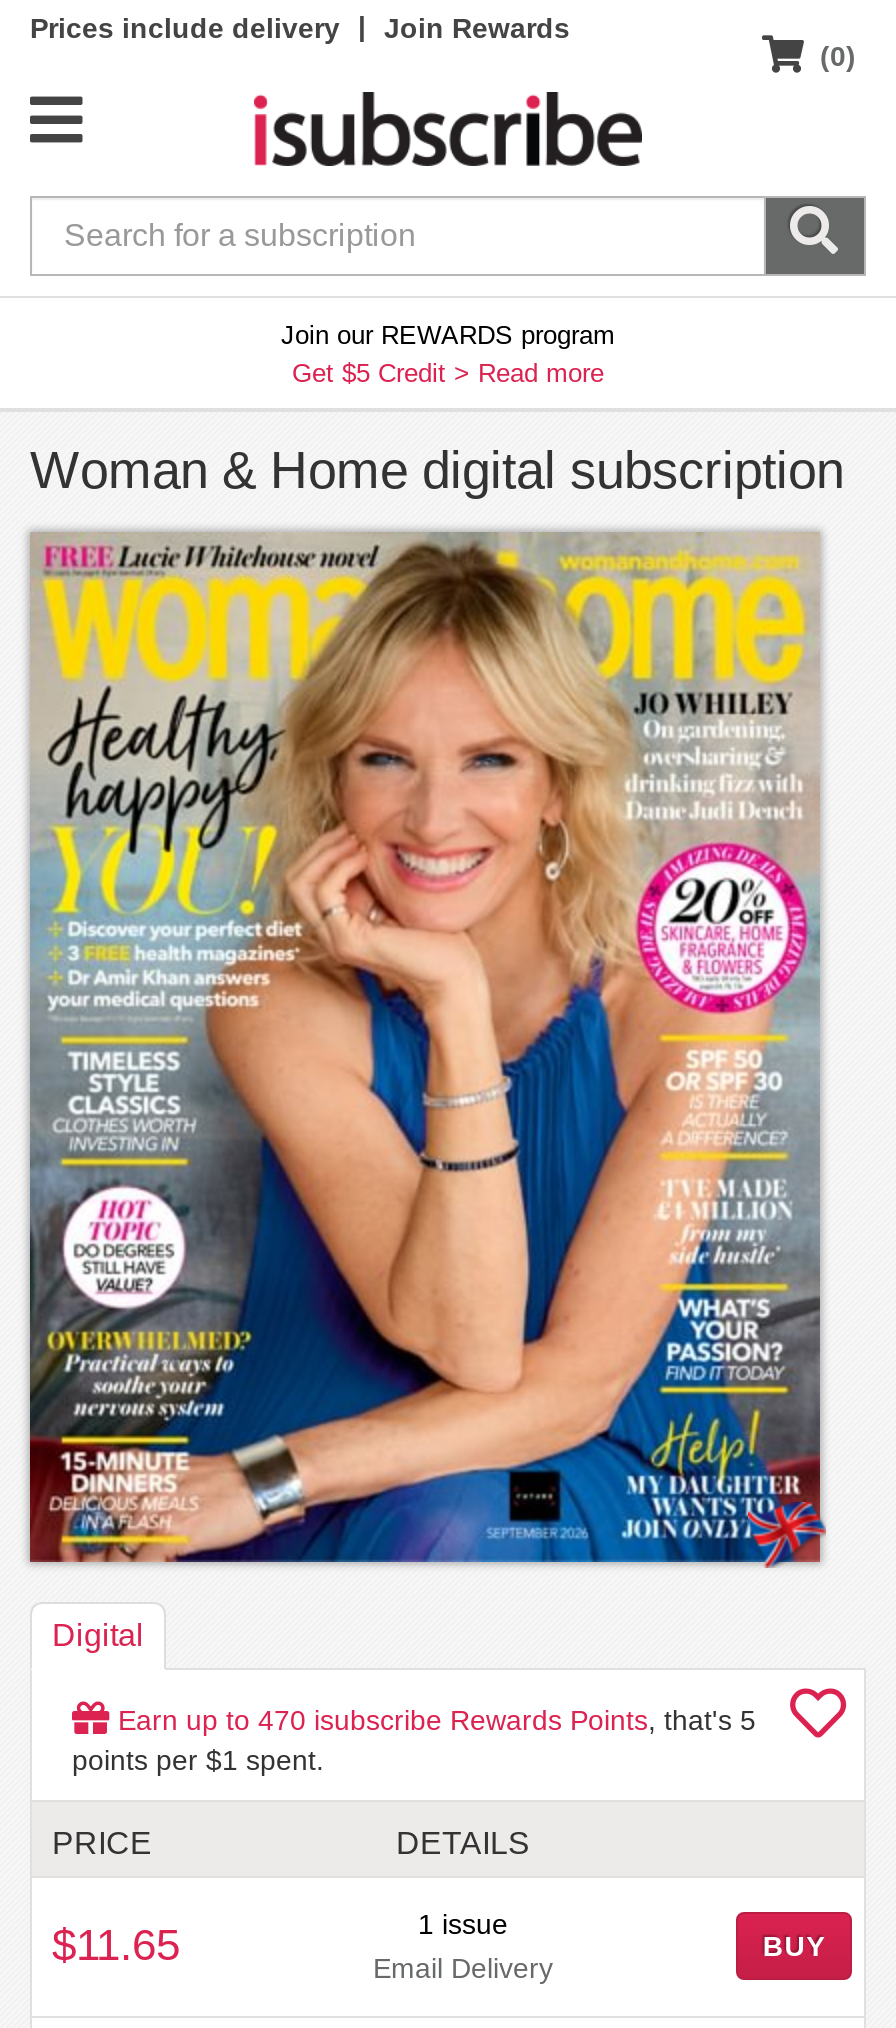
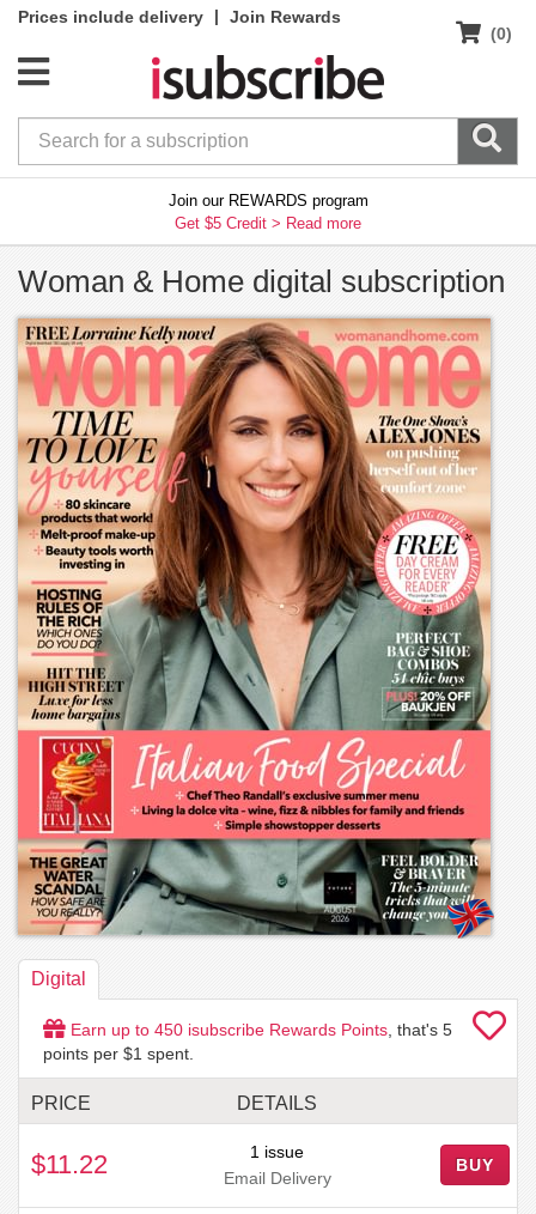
- [image]
+ [image]

- Earn up to 470 isubscribe Rewards Points, that's 5
+ Earn up to 450 isubscribe Rewards Points, that's 5

- $11.65
+ $11.22
